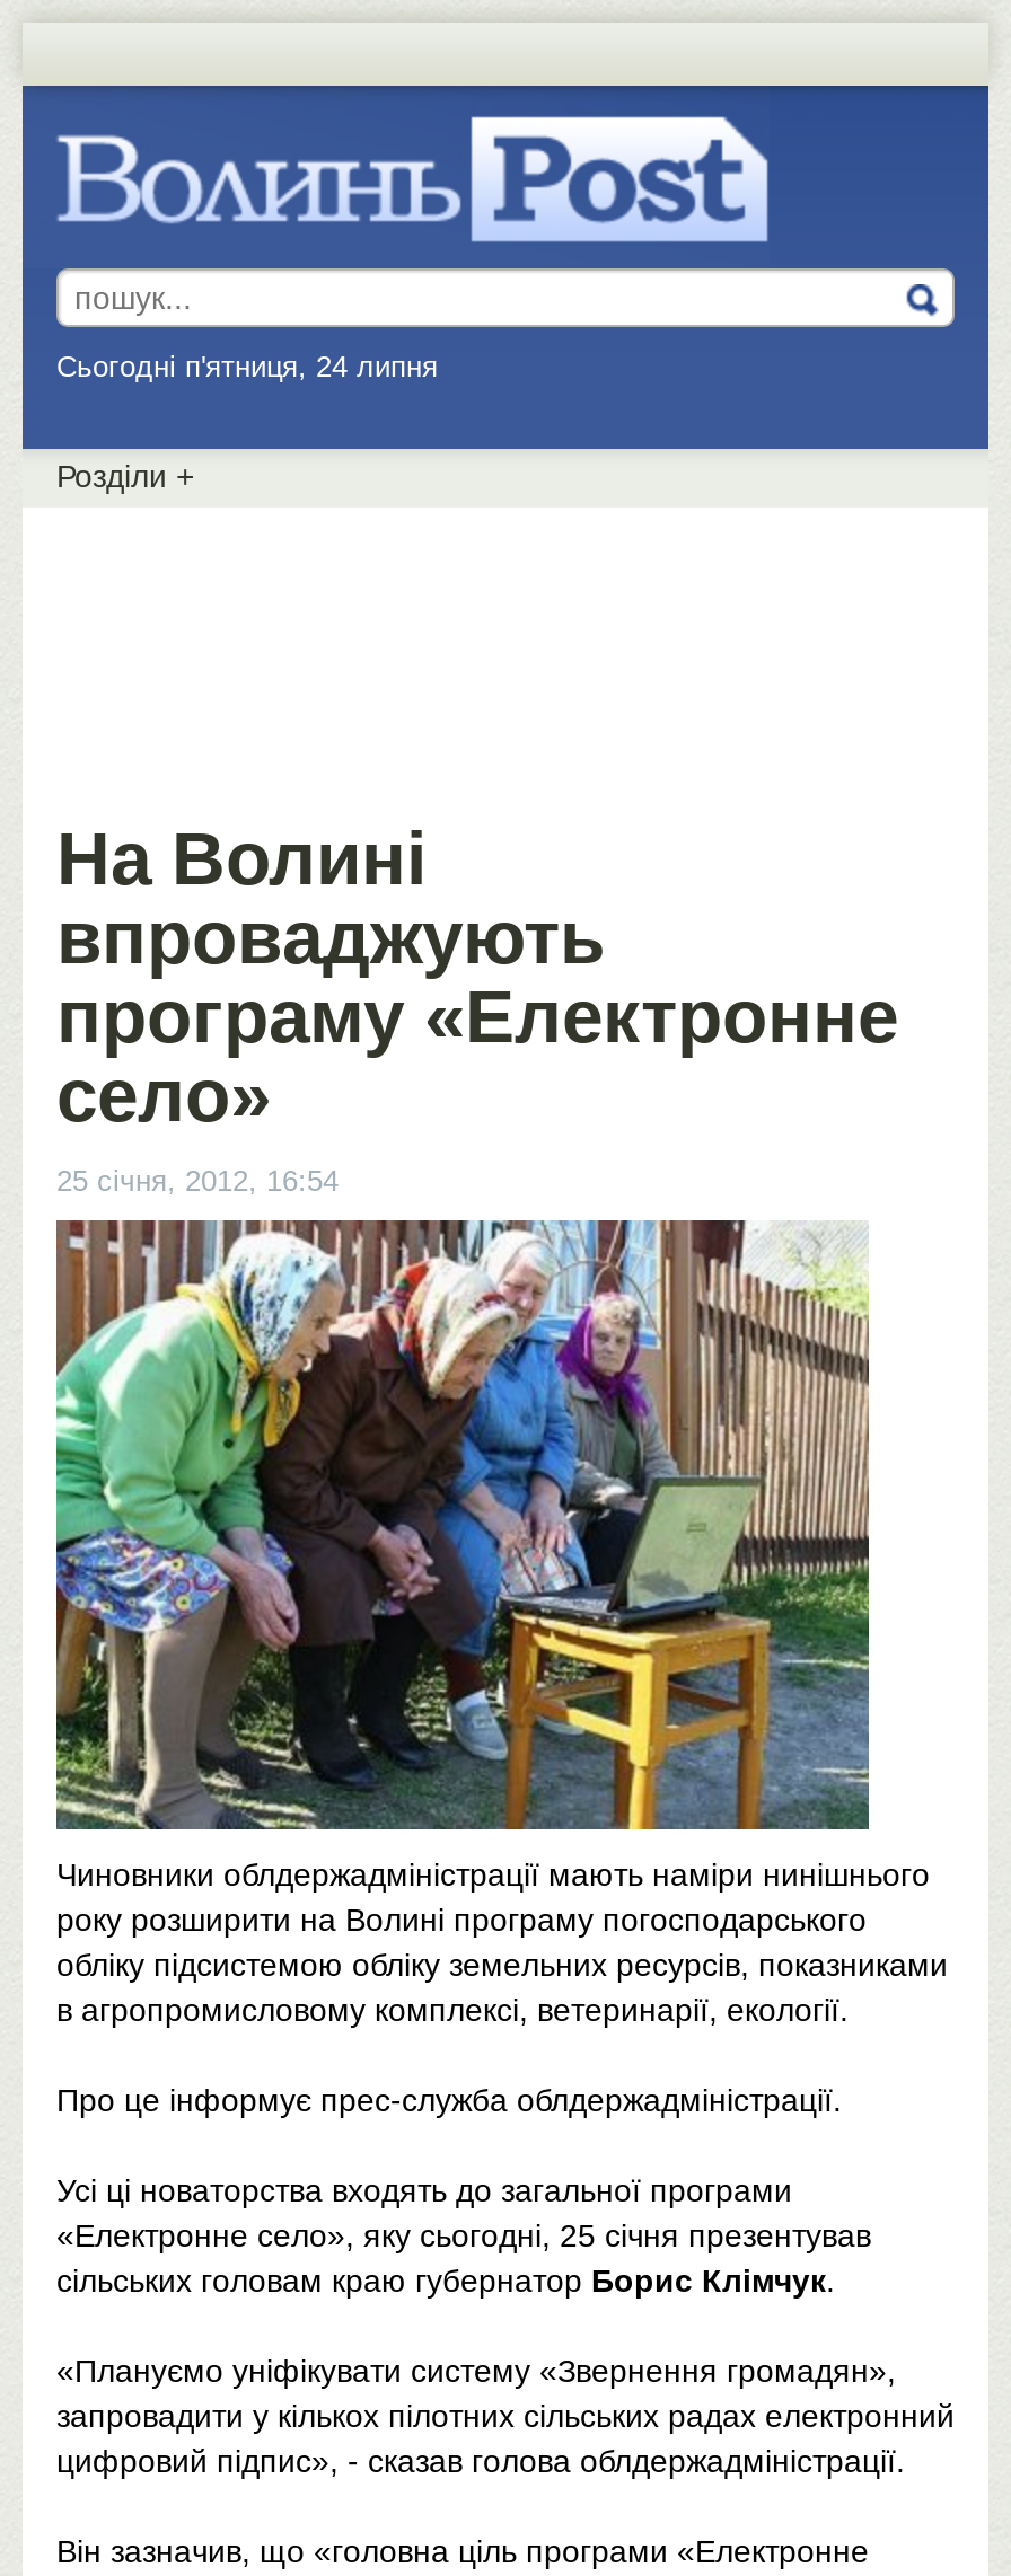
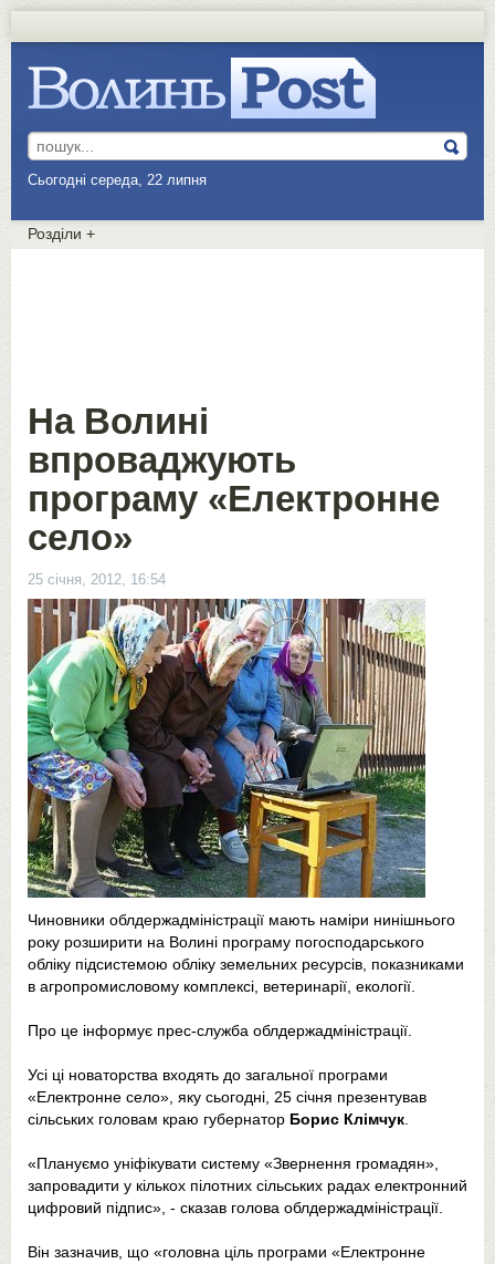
- Сьогодні п'ятниця, 24 липня
+ Сьогодні середа, 22 липня
